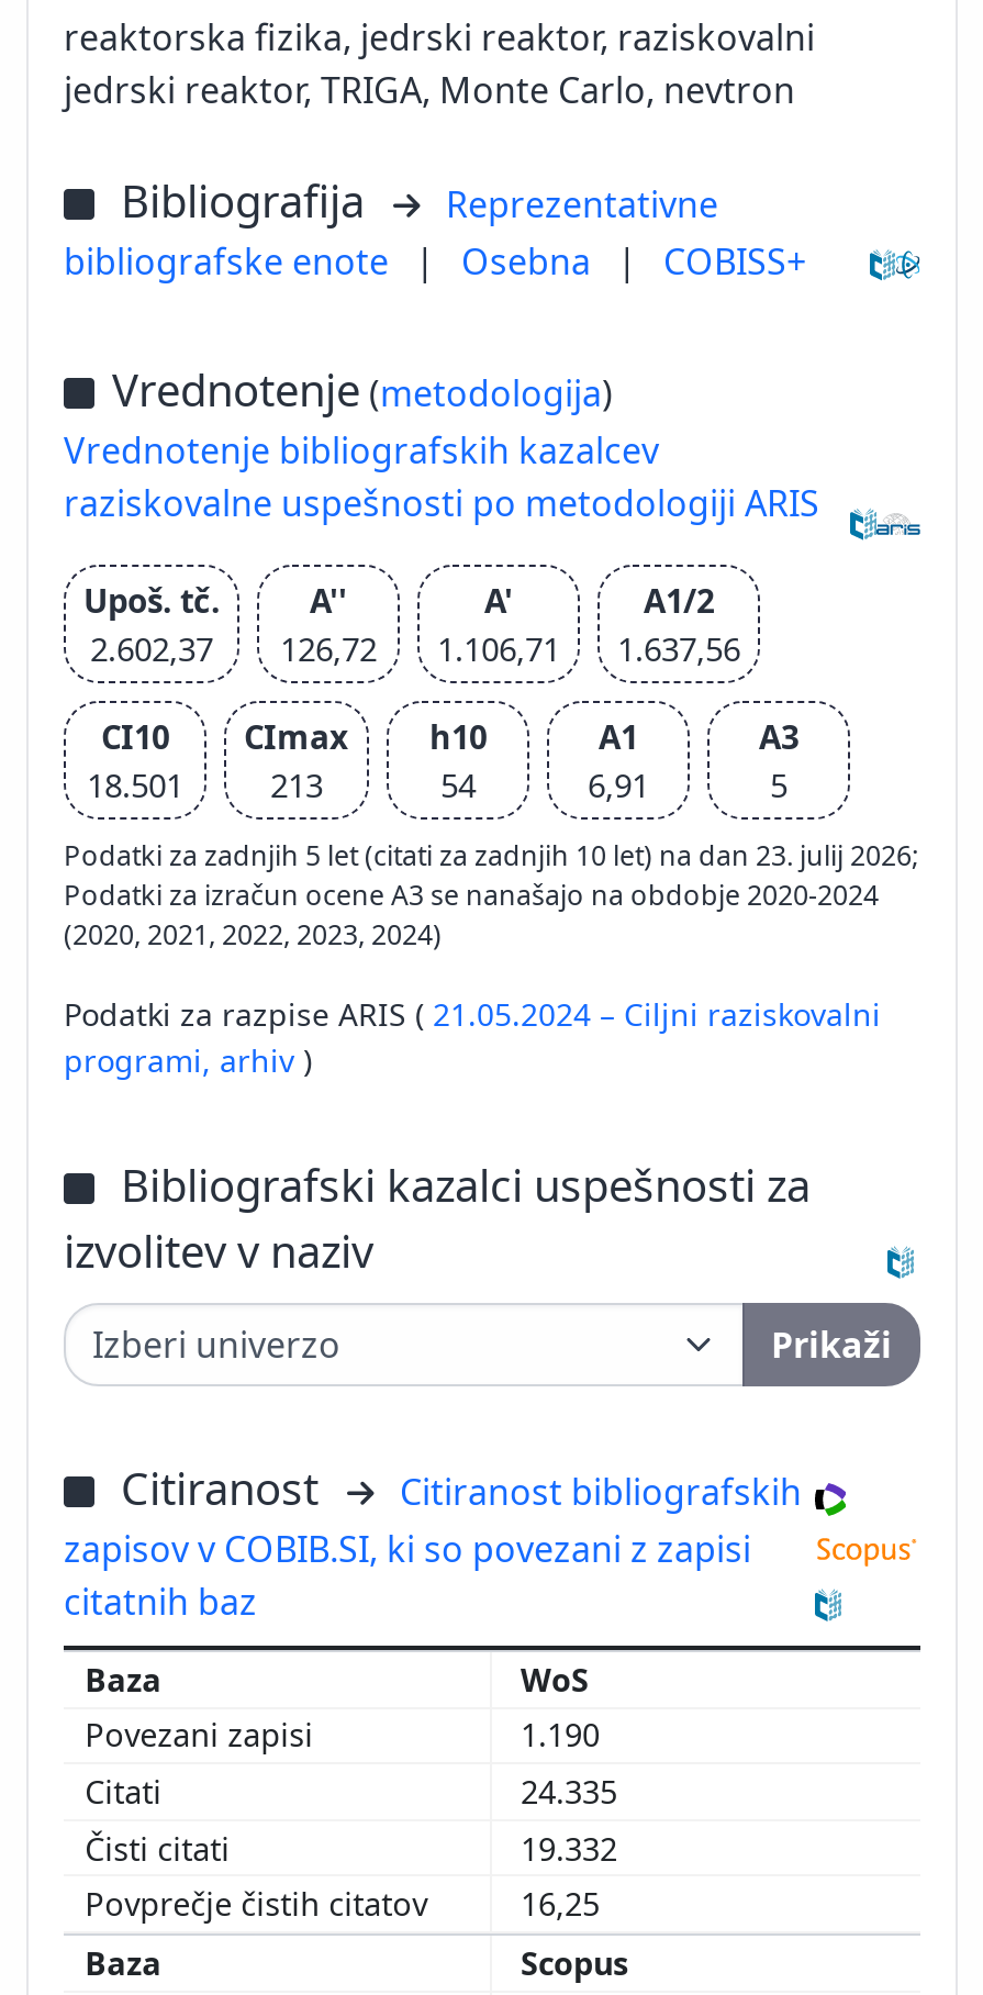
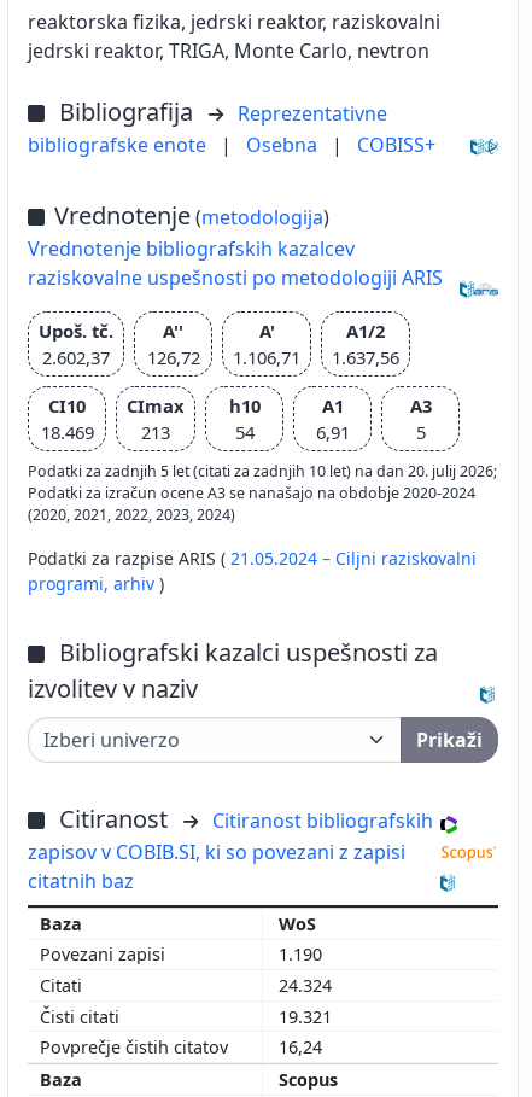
- 18.501 213
+ 18.469 213

- Podatki za zadnjih 5 let (citati za zadnjih 10 let) na dan 23. julij 2026;
+ Podatki za zadnjih 5 let (citati za zadnjih 10 let) na dan 20. julij 2026;

- 24.335
+ 24.324

- 19.332
+ 19.321

- 16,25
+ 16,24
